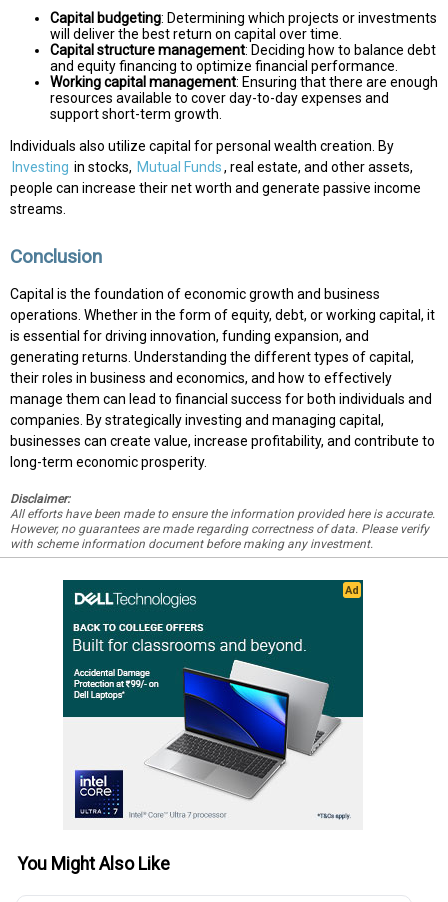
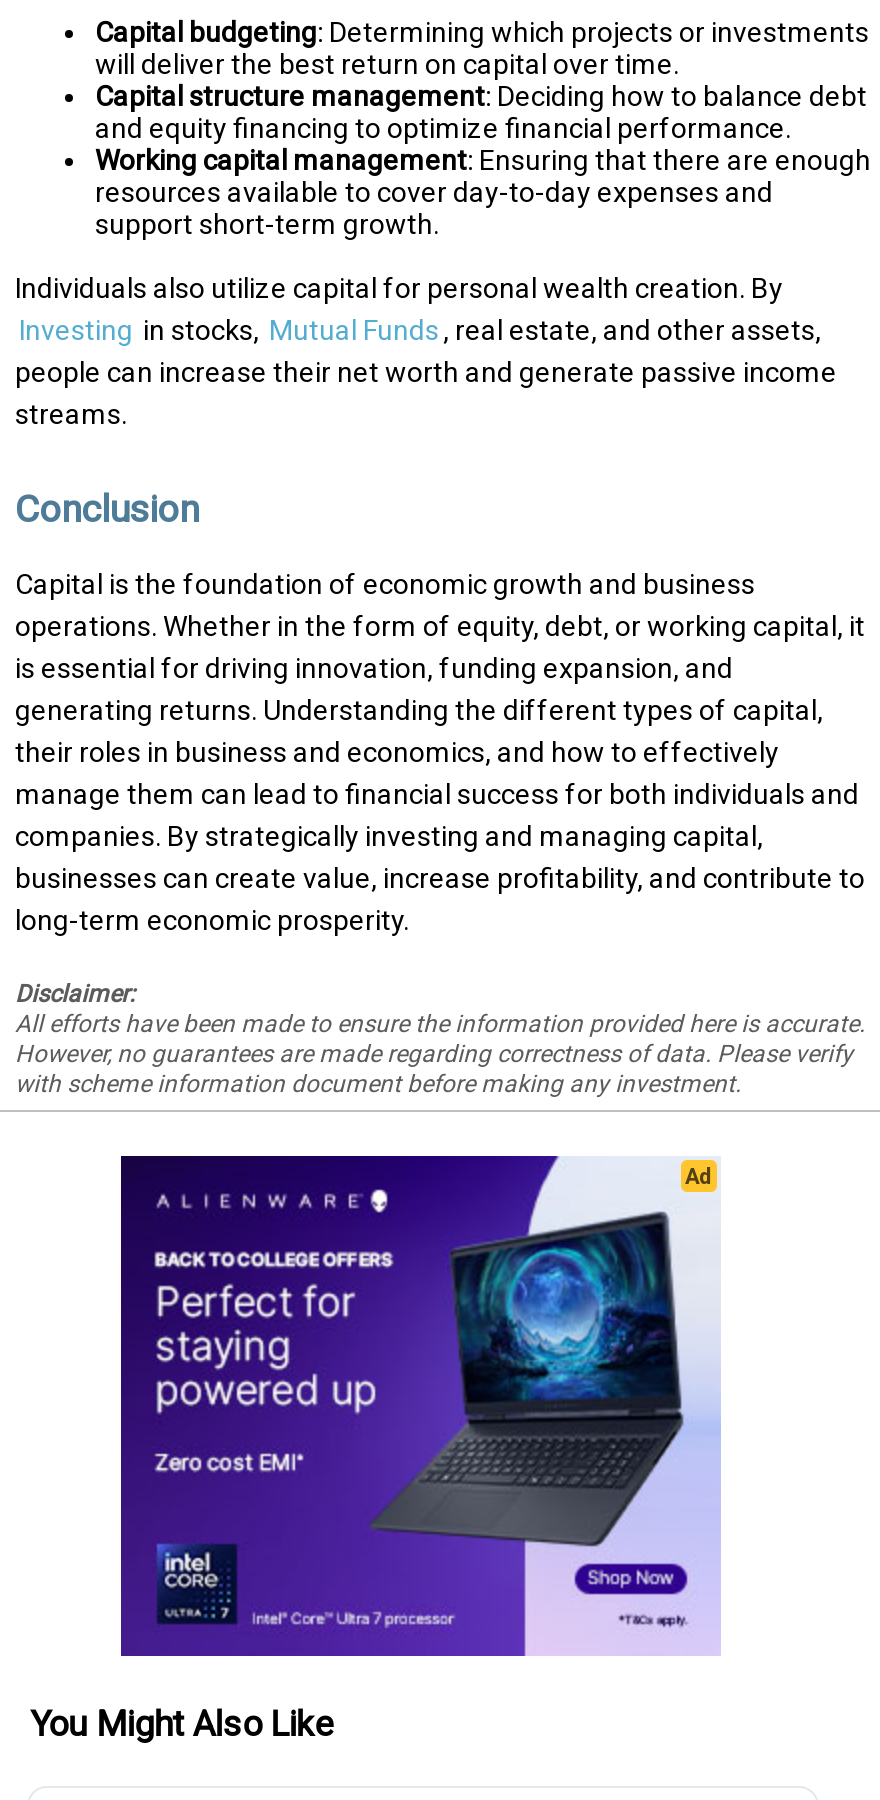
- [image]
+ [image]
